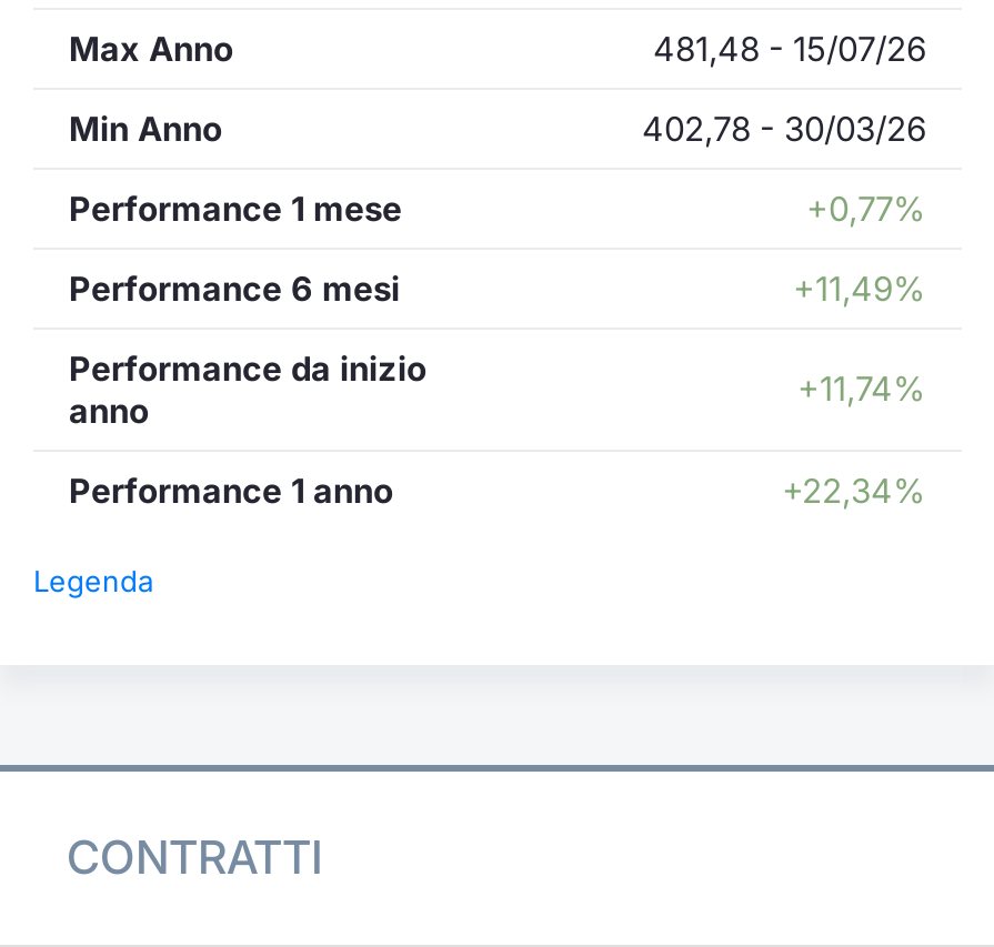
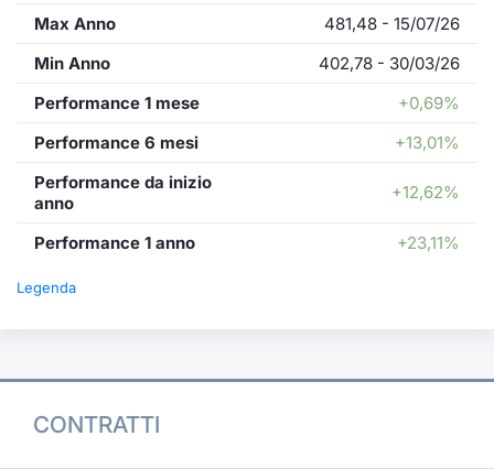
- +0,77%
+ +0,69%

- +11,49%
+ +13,01%

- +11,74%
+ +12,62%

- +22,34%
+ +23,11%
